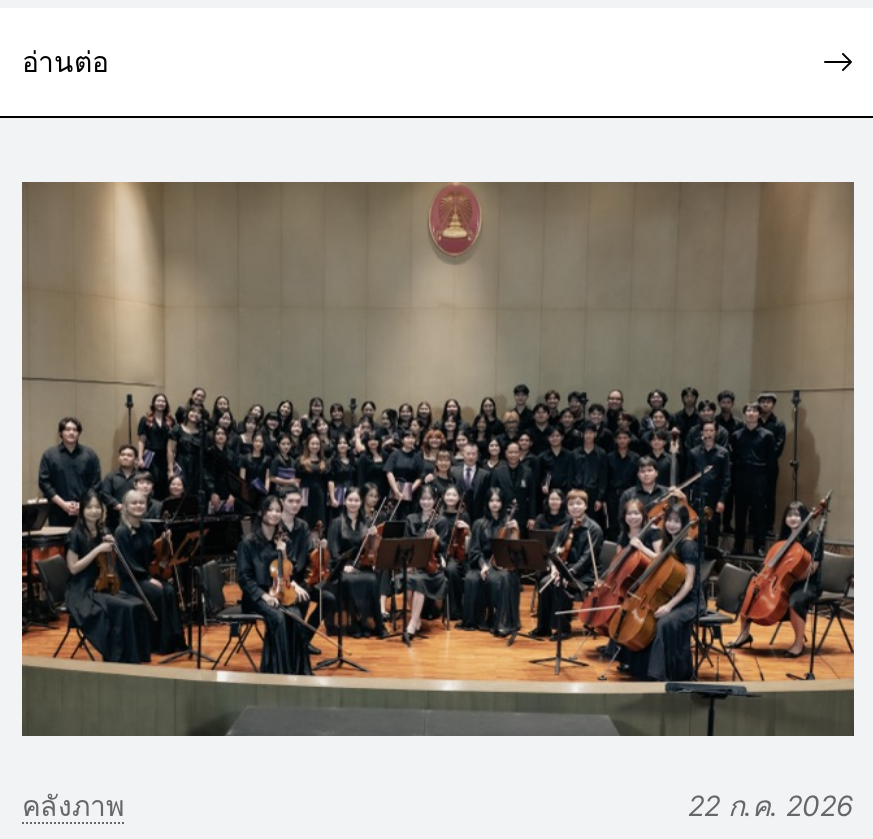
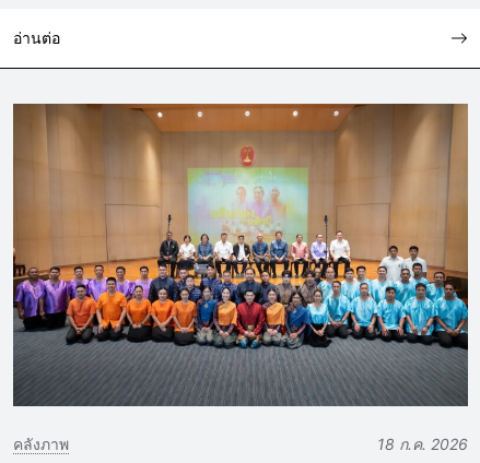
- [image]
- 22 ก.ค. 2026
+ [image]
+ 18 ก.ค. 2026
